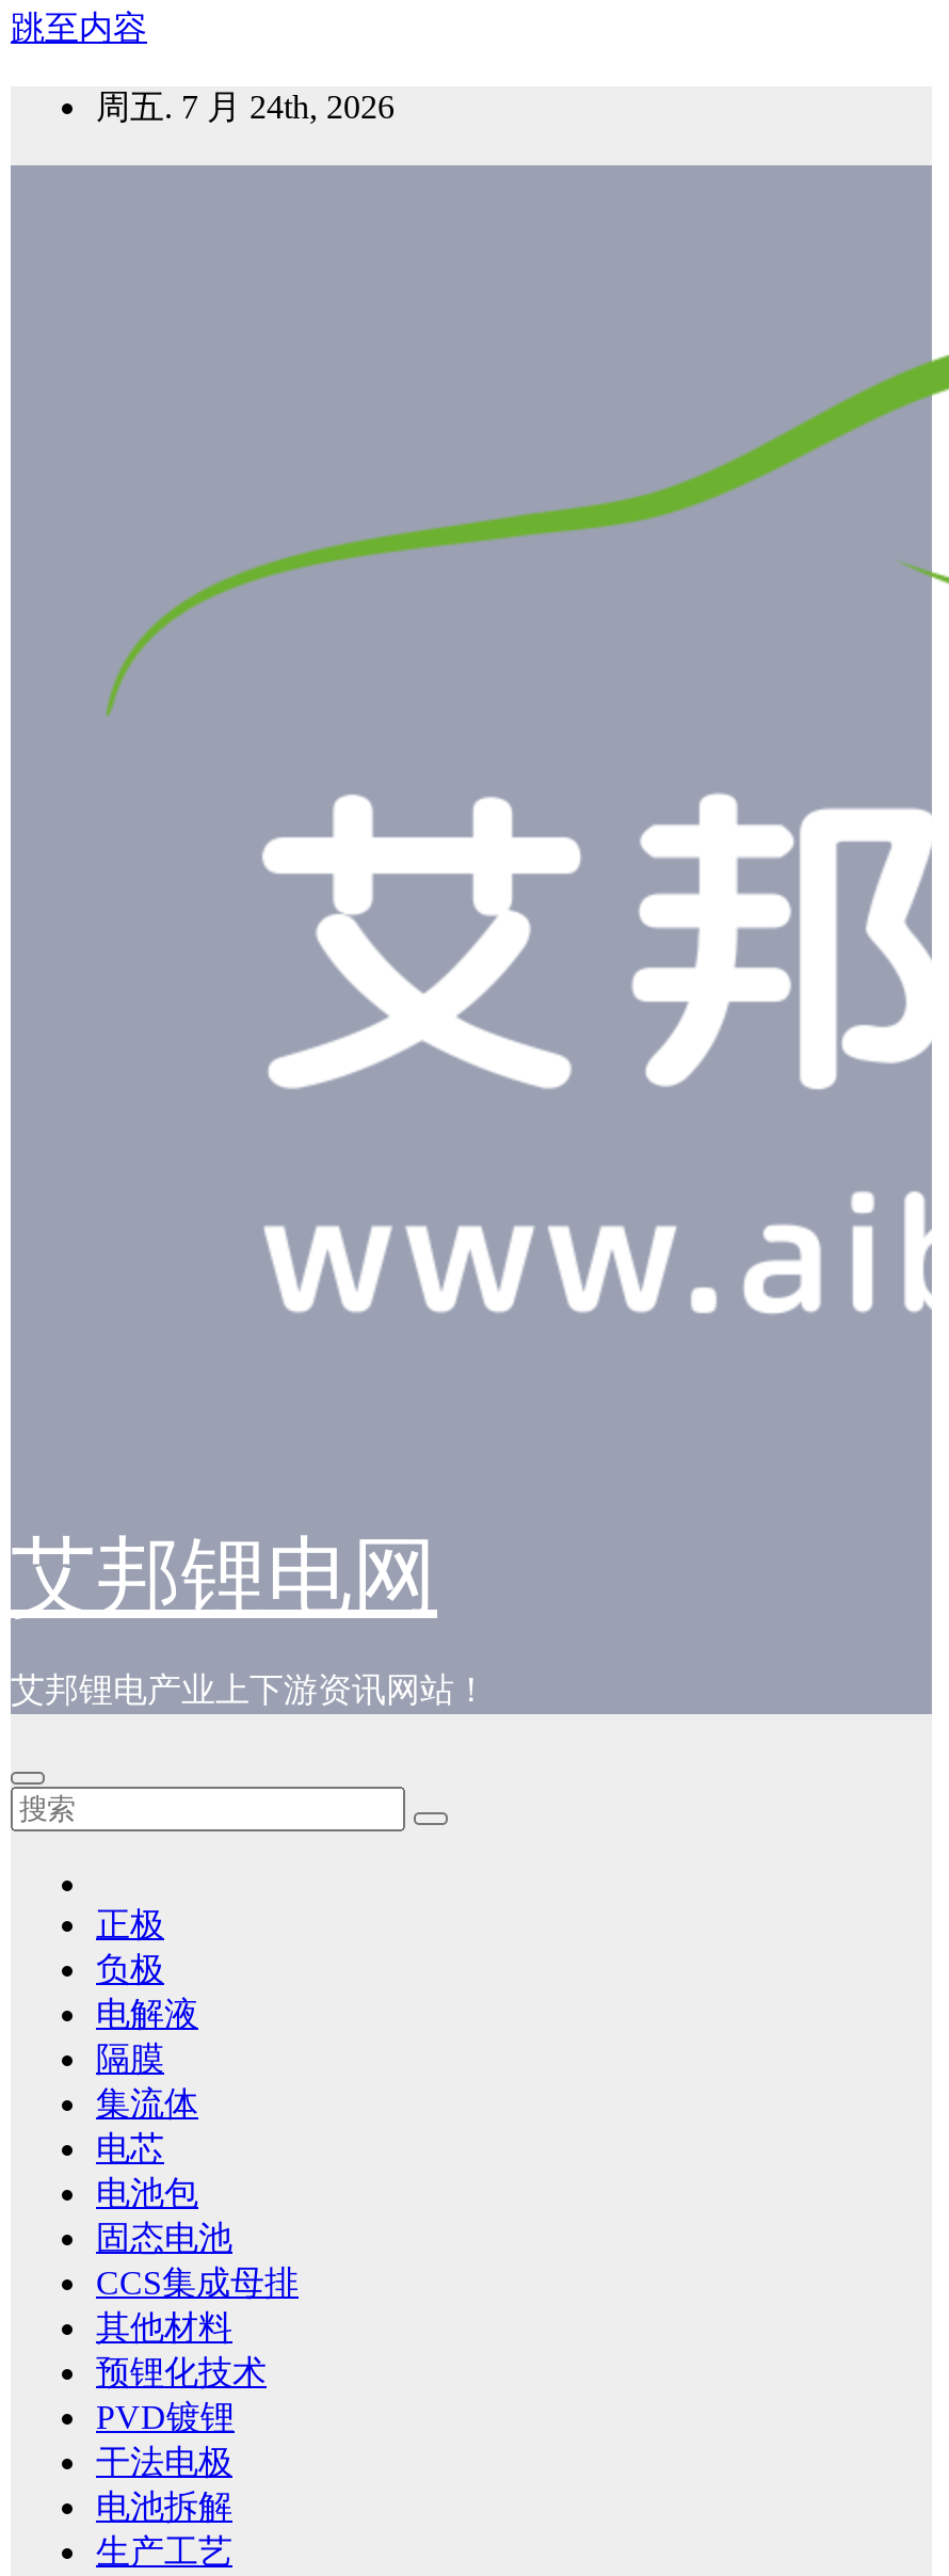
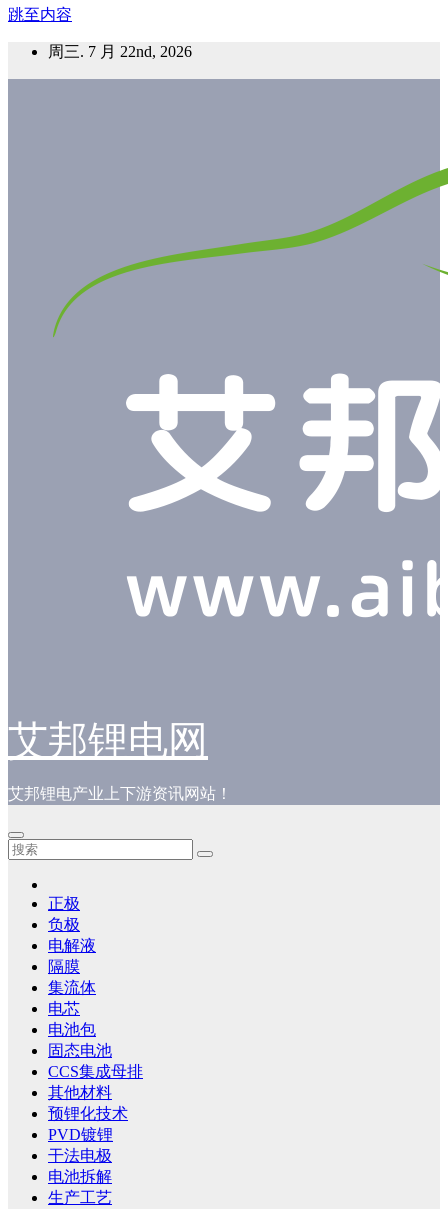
- 周五. 7 月 24th, 2026
+ 周三. 7 月 22nd, 2026
